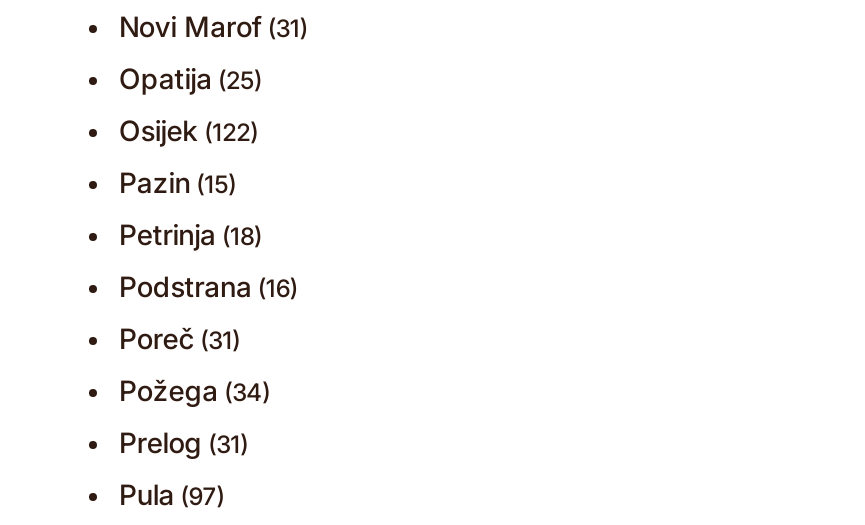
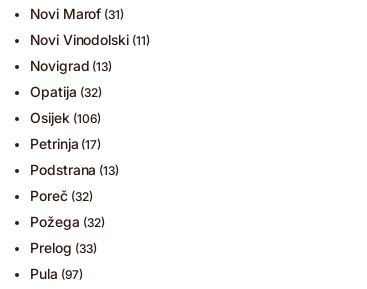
- Opatija (25)
- Osijek (122)
- Pazin (15)
- Petrinja (18)
- Podstrana (16)
- Poreč (31)
- Požega (34)
- Prelog (31)
+ Novi Vinodolski (11)
+ Novigrad (13)
+ Opatija (32)
+ Osijek (106)
+ Petrinja (17)
+ Podstrana (13)
+ Poreč (32)
+ Požega (32)
+ Prelog (33)
